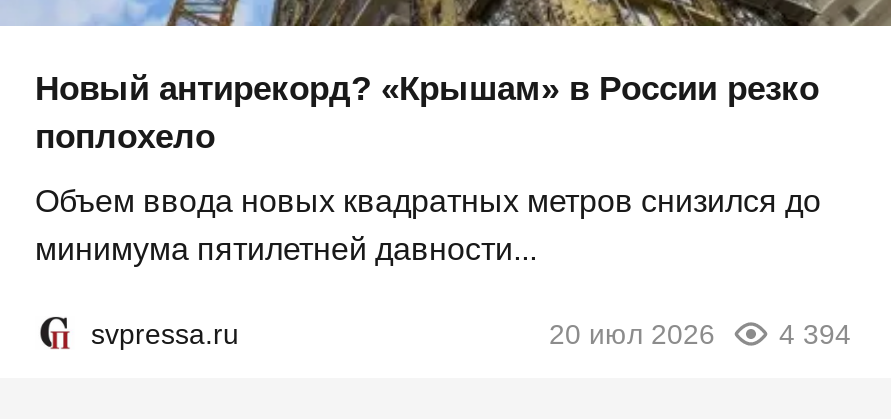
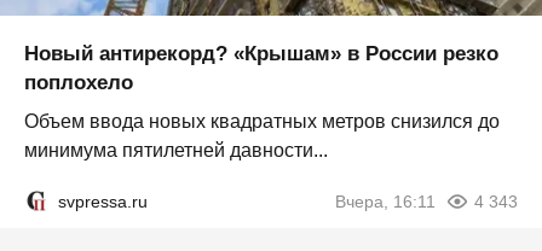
- 20 июл 2026
- 4 394
+ Вчера, 16:11
+ 4 343
